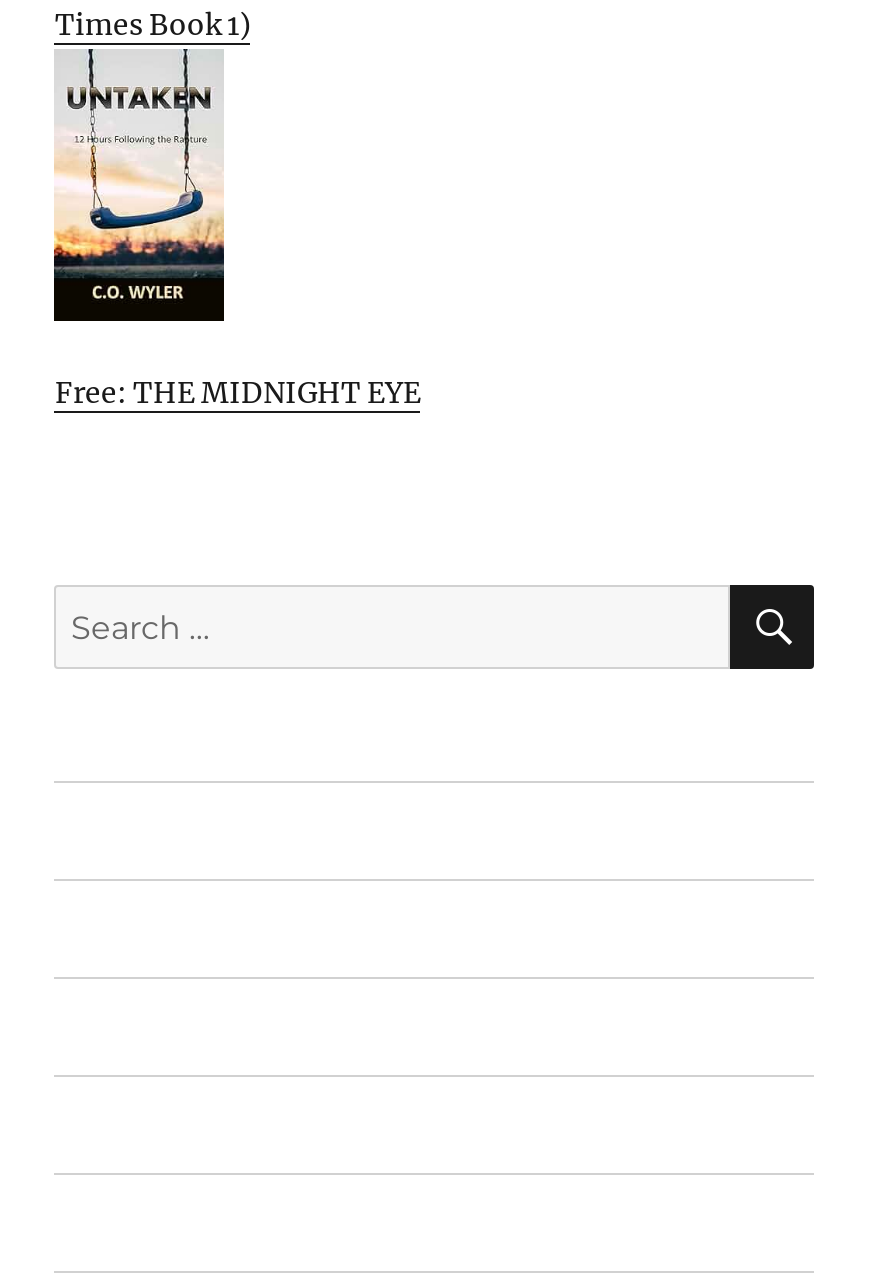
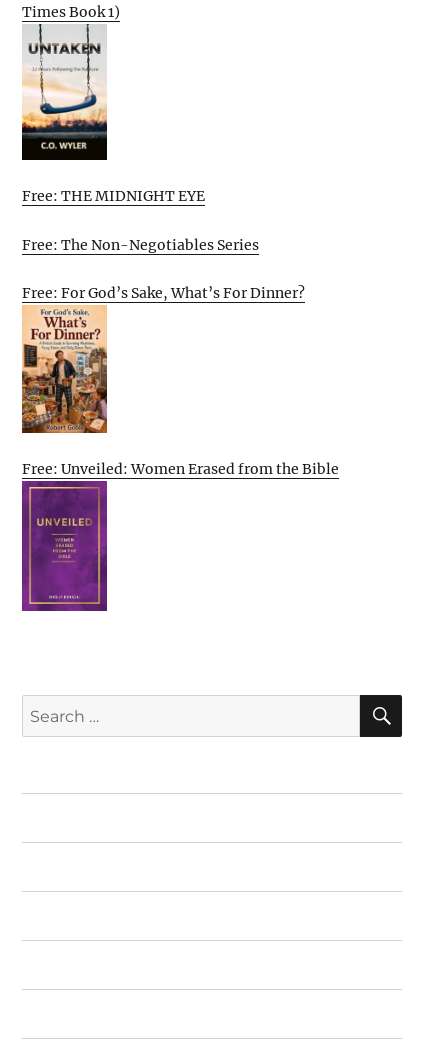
+ [image]
+ Free: Unveiled: Women Erased from the Bible

+ [image]

+ Free: The Non-Negotiables Series
+ Free: For God’s Sake, What’s For Dinner?
